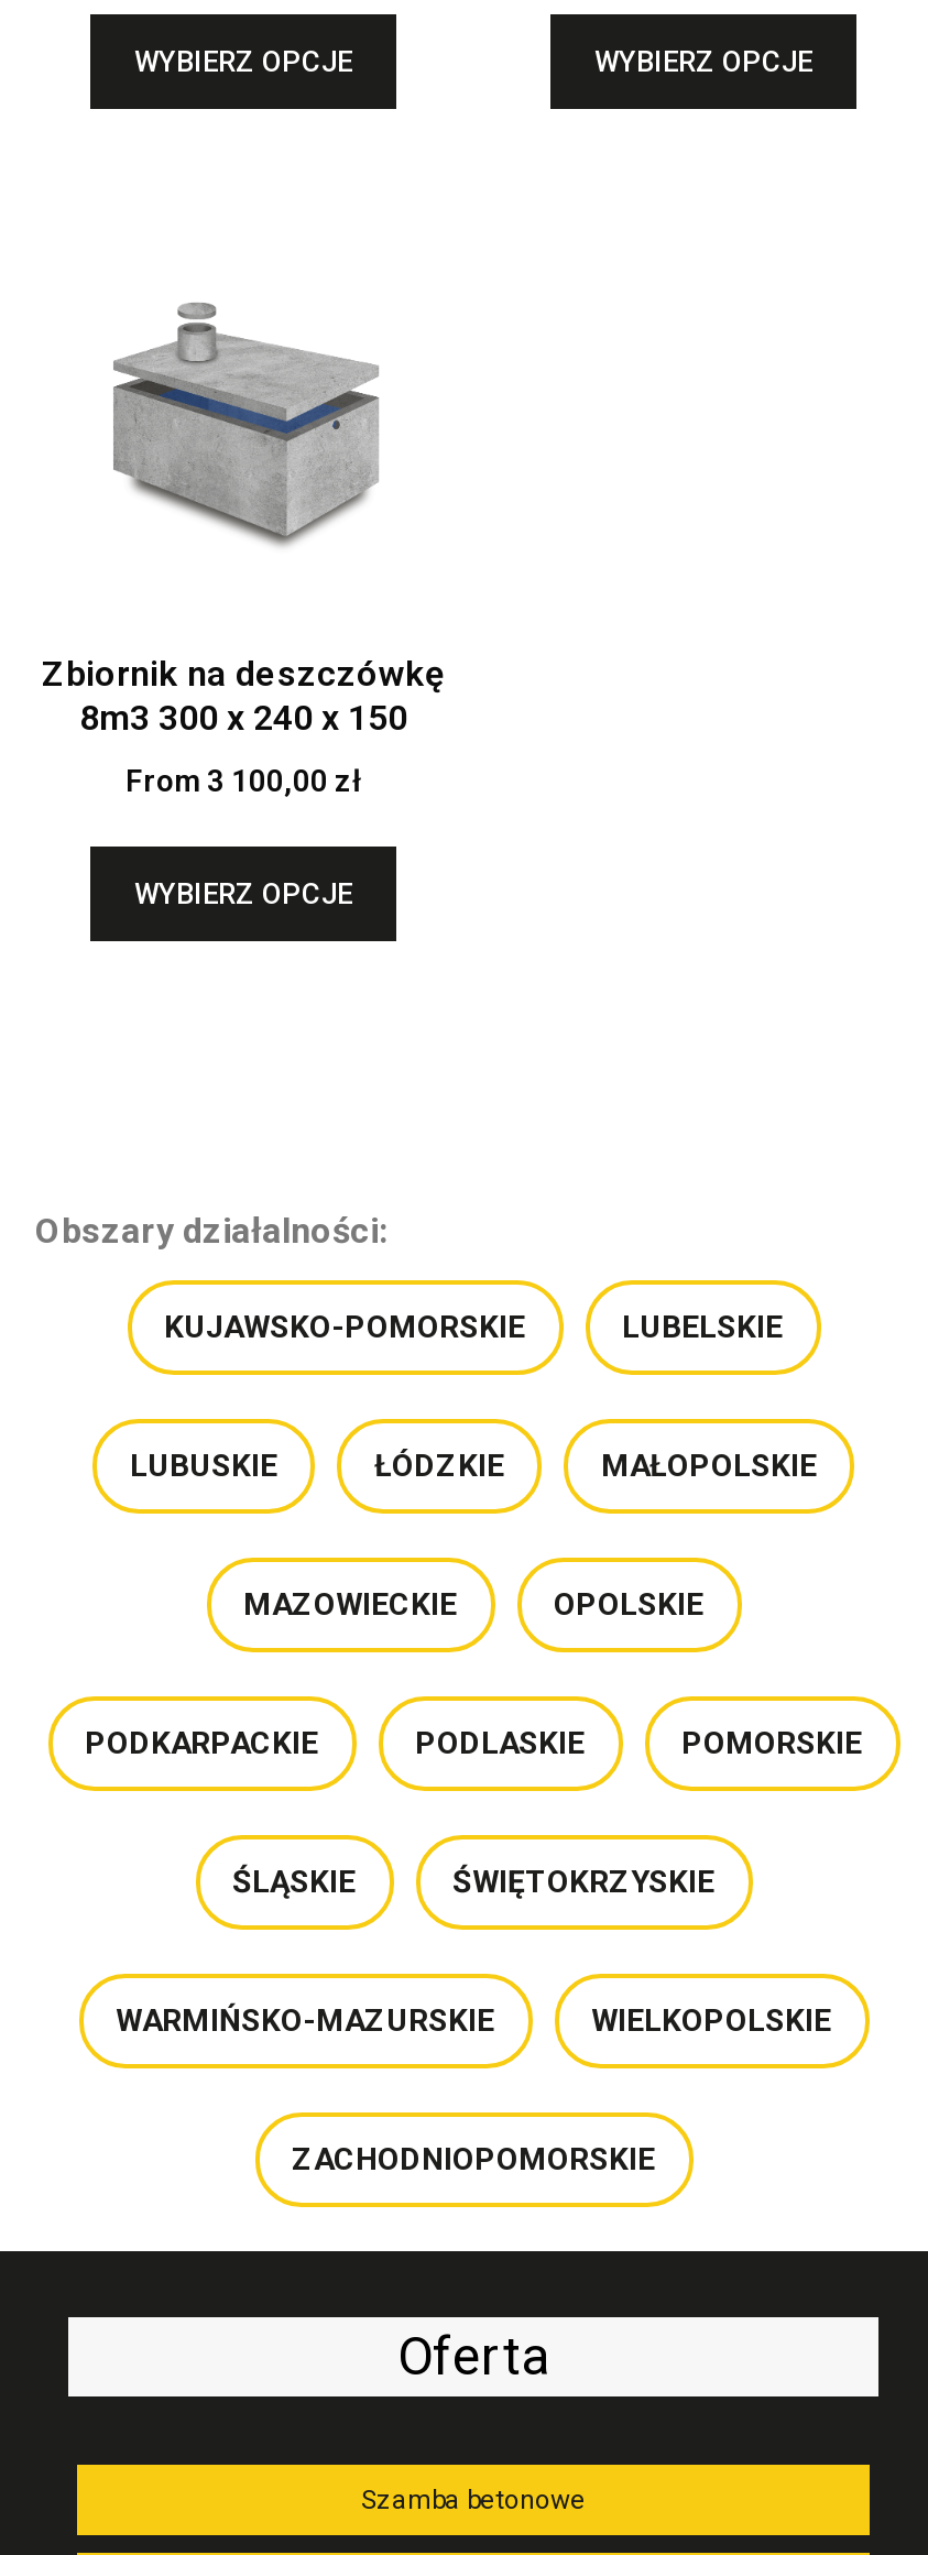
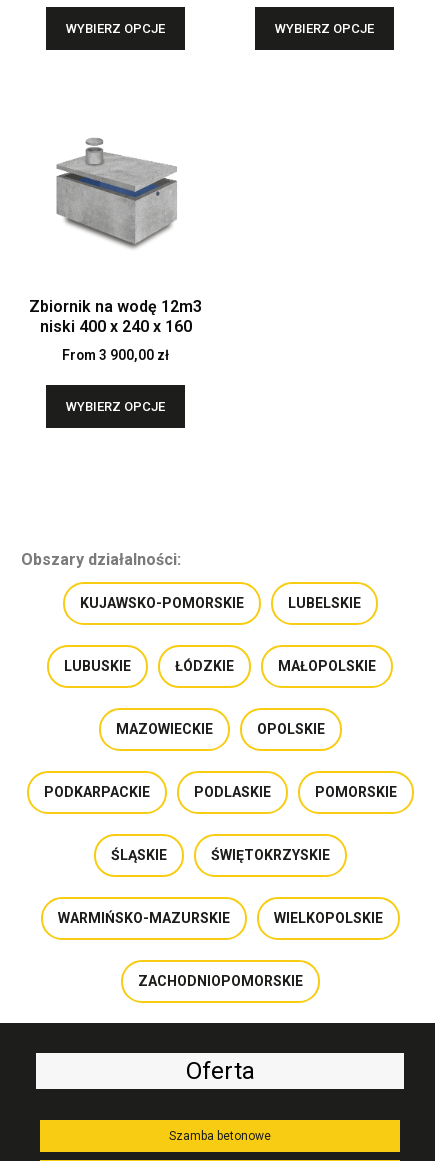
- Zbiornik na deszczówkę
- 8m3 300 x 240 x 150
+ Zbiornik na wodę 12m3
+ niski 400 x 240 x 160

- From 3 100,00 zł
+ From 3 900,00 zł
